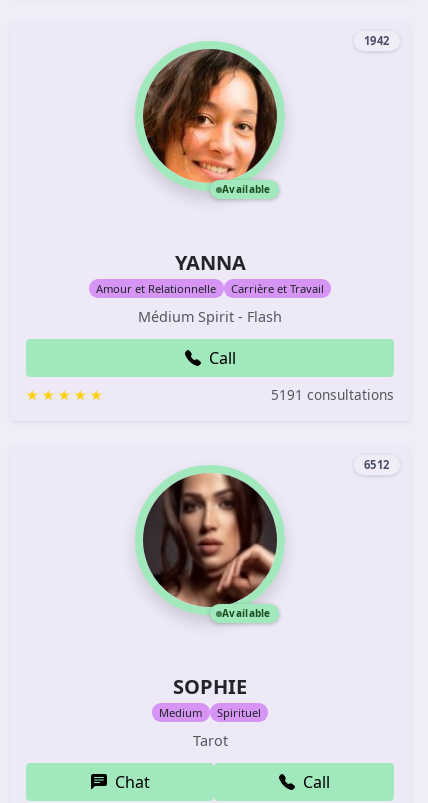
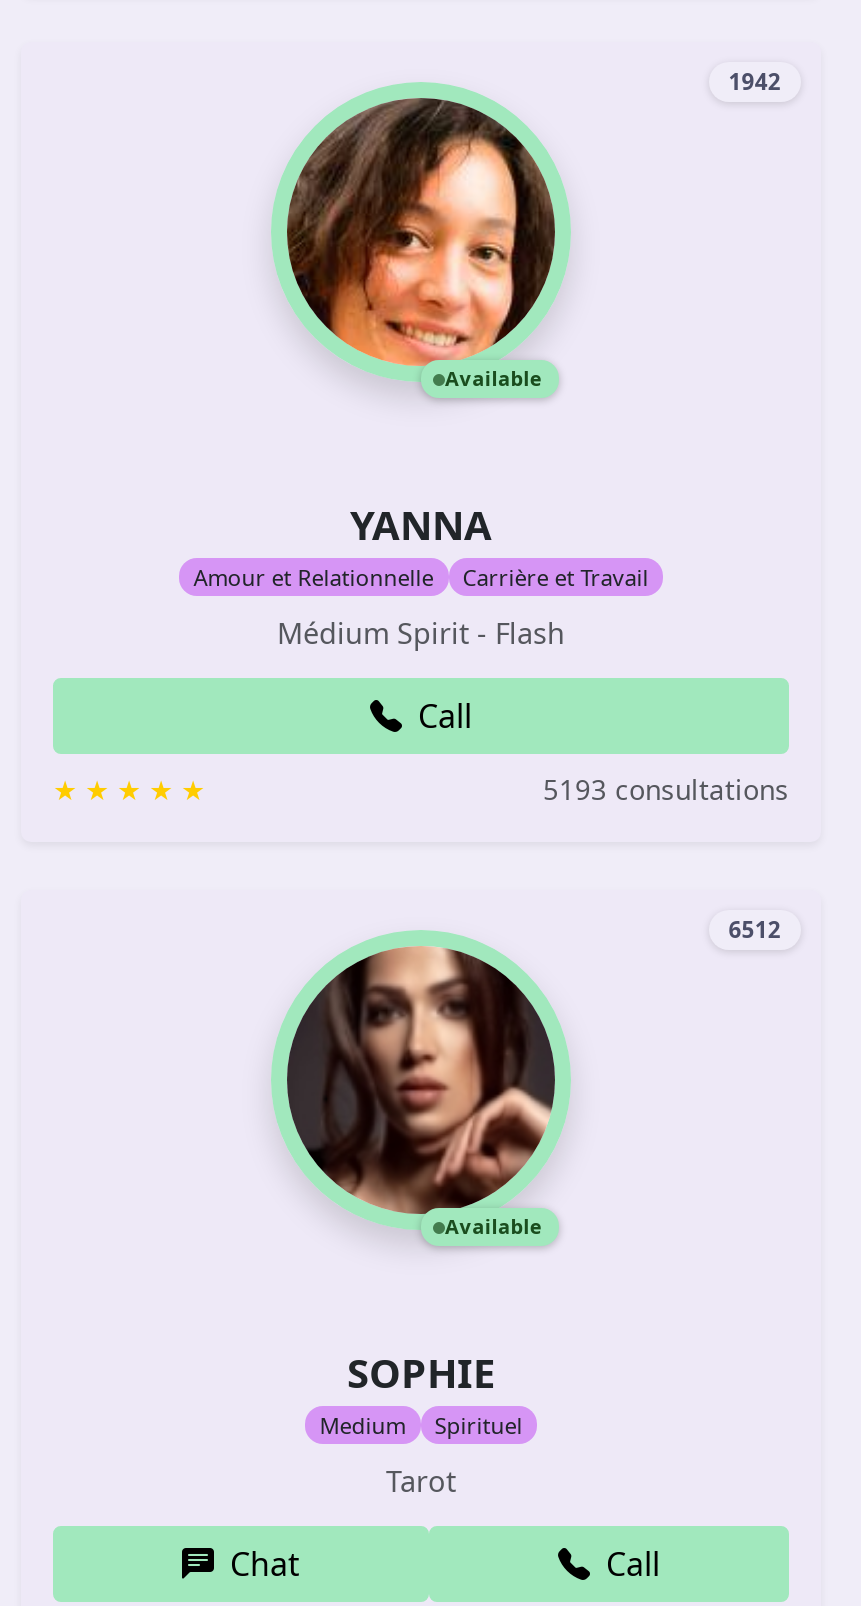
- 5191 consultations
+ 5193 consultations
